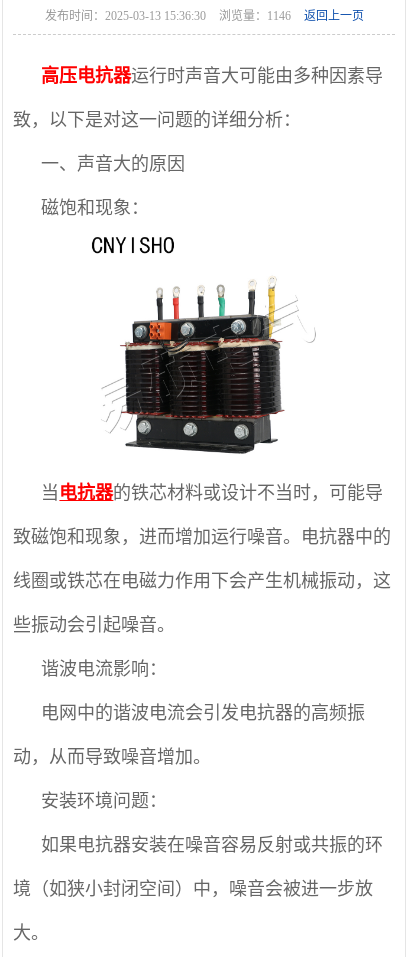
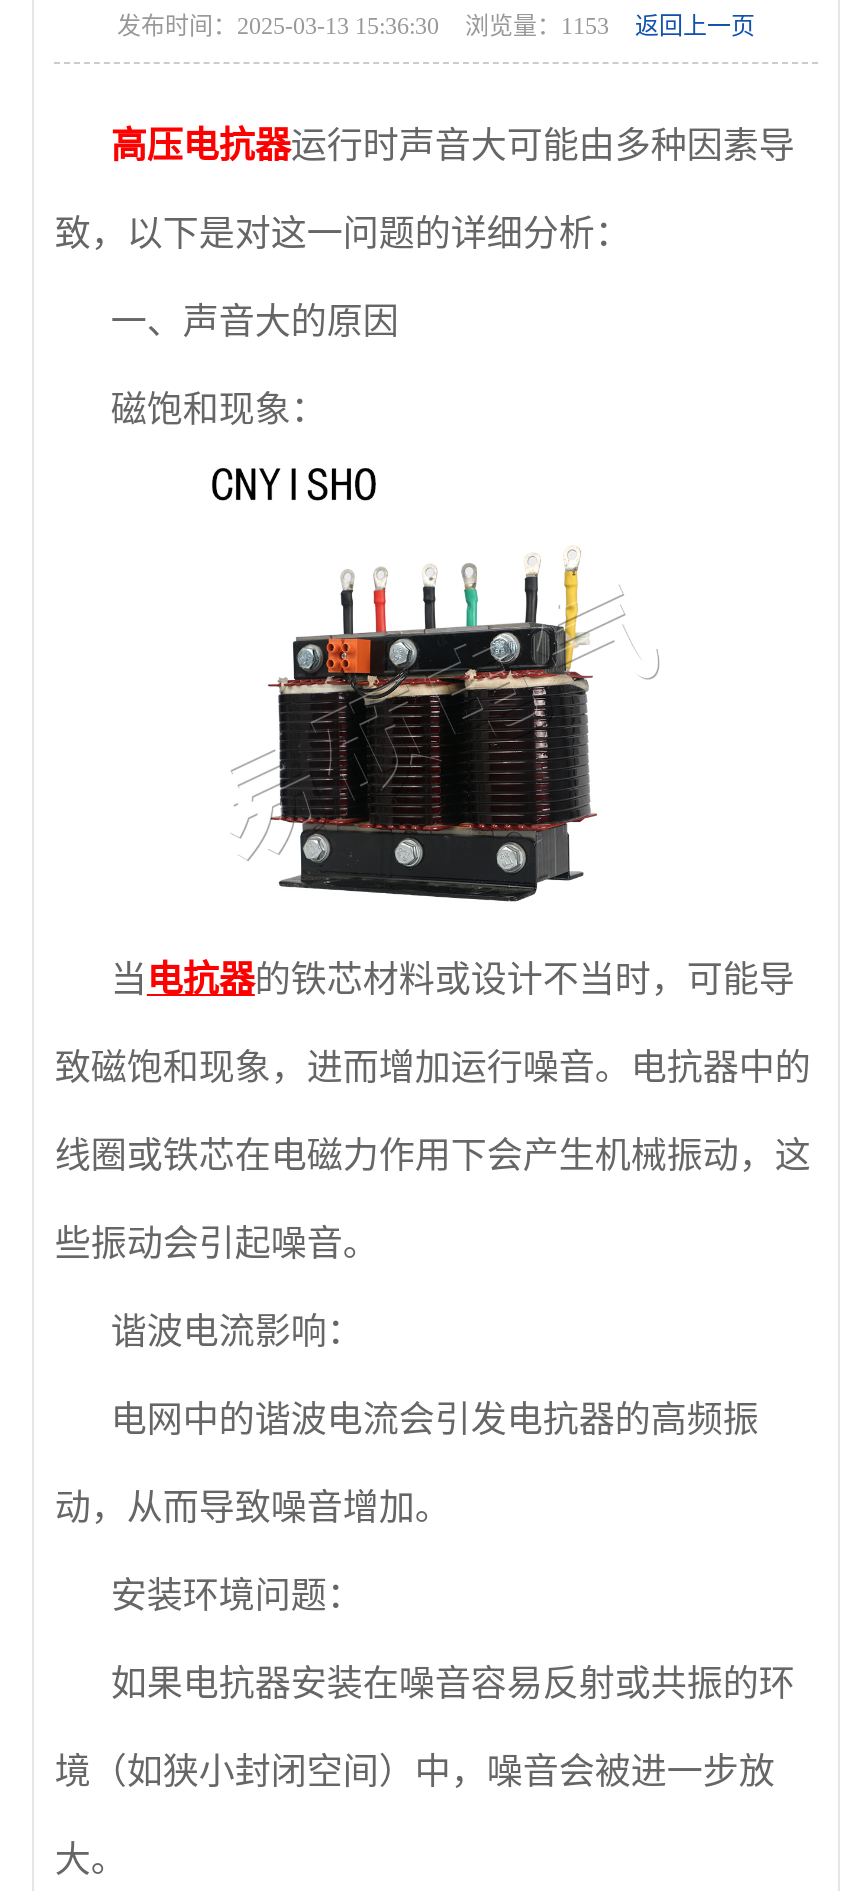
- 发布时间：2025-03-13 15:36:30 浏览量：1146 返回上一页
+ 发布时间：2025-03-13 15:36:30 浏览量：1153 返回上一页
